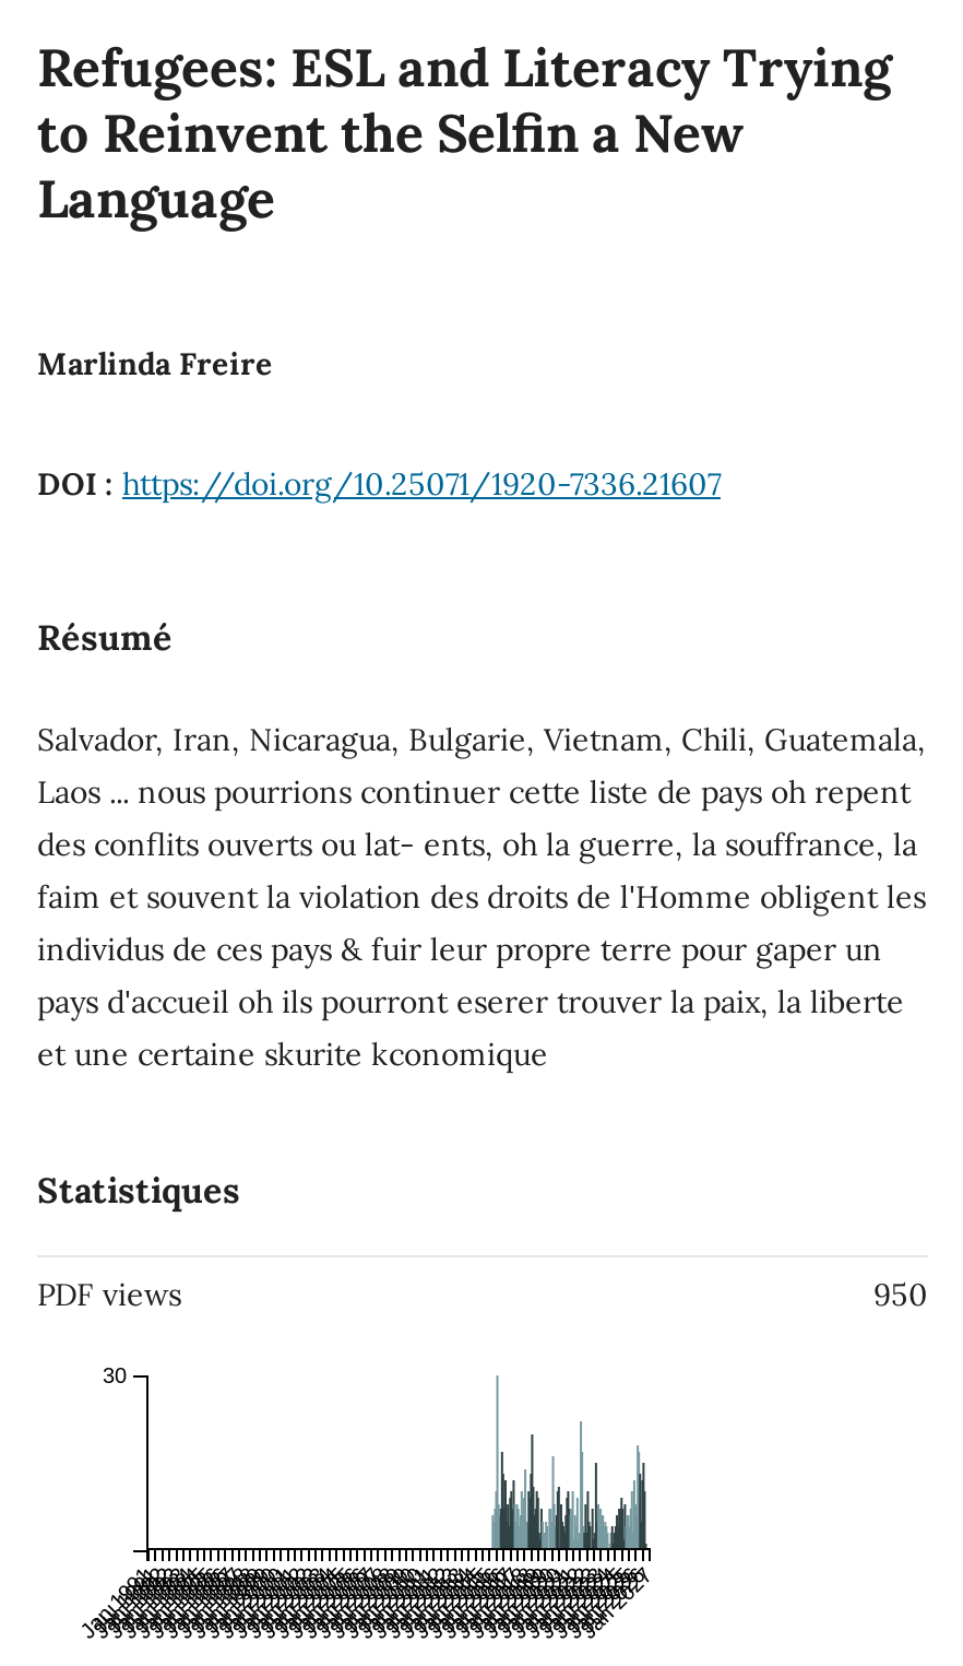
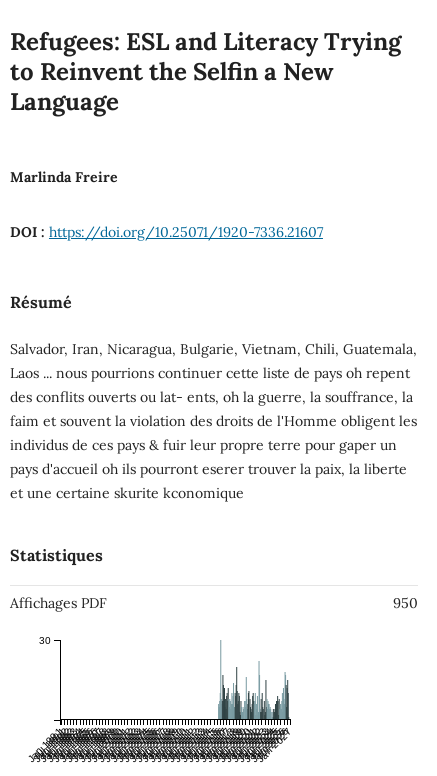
- PDF views
+ Affichages PDF
